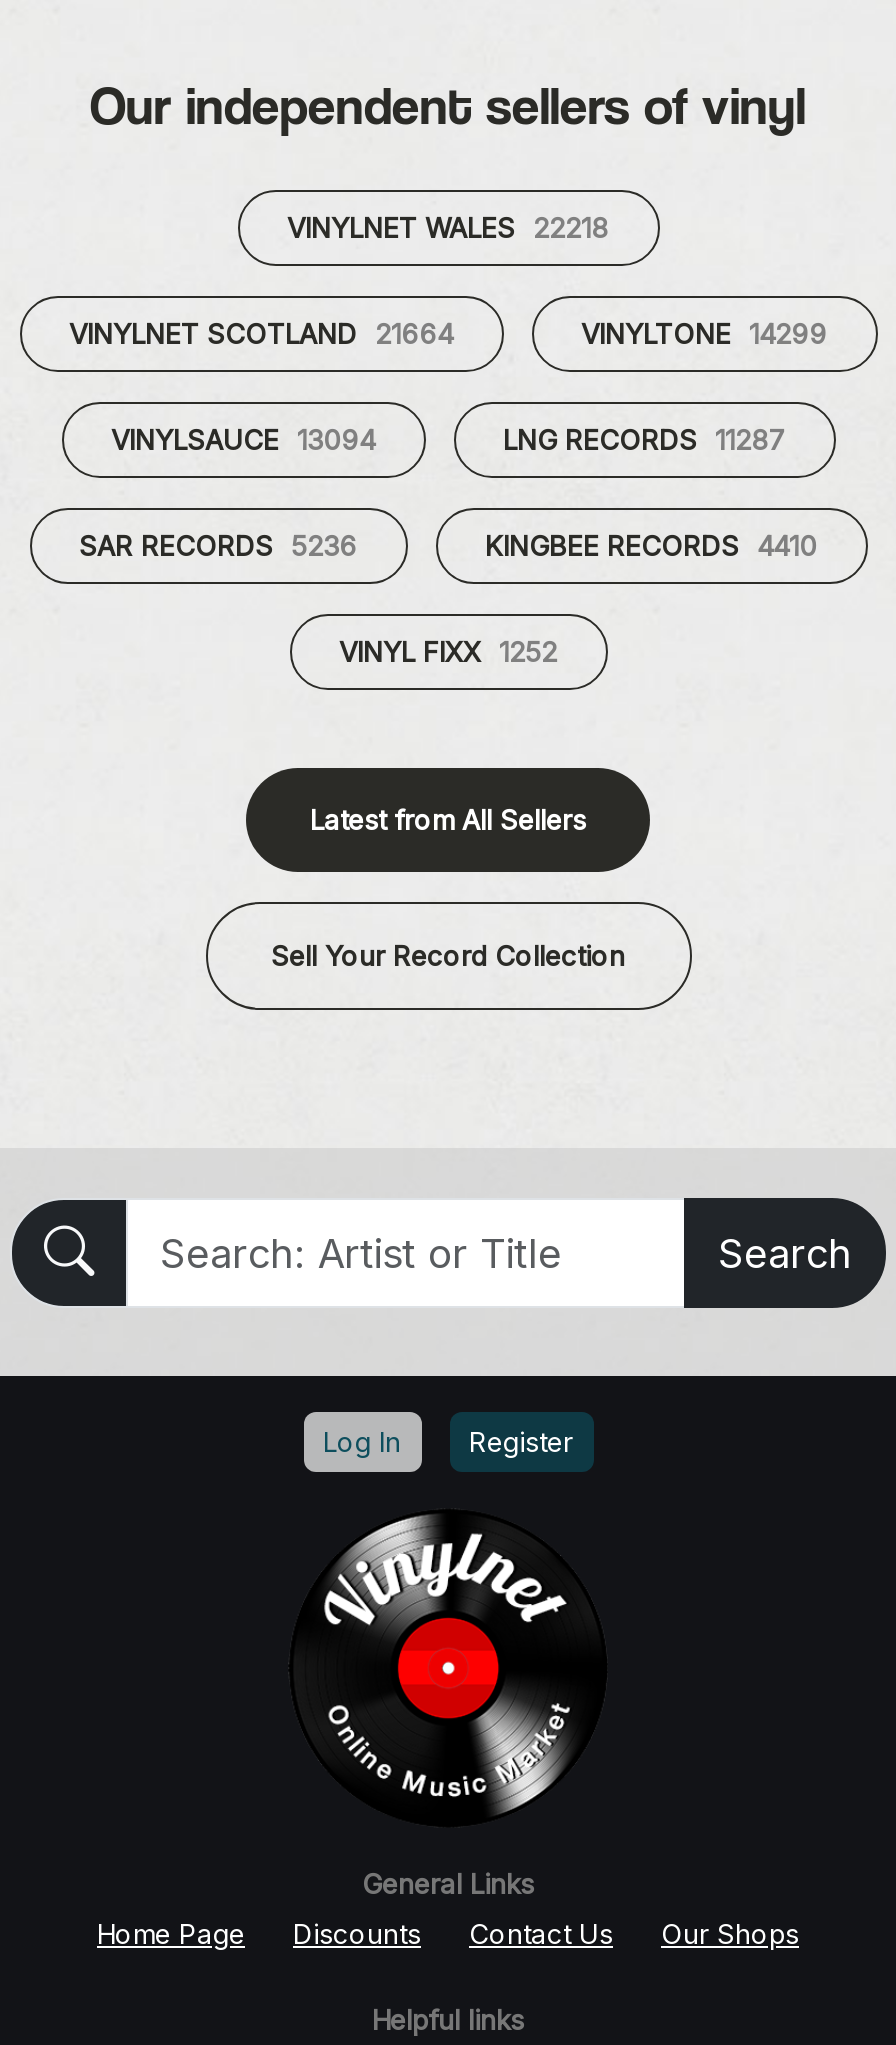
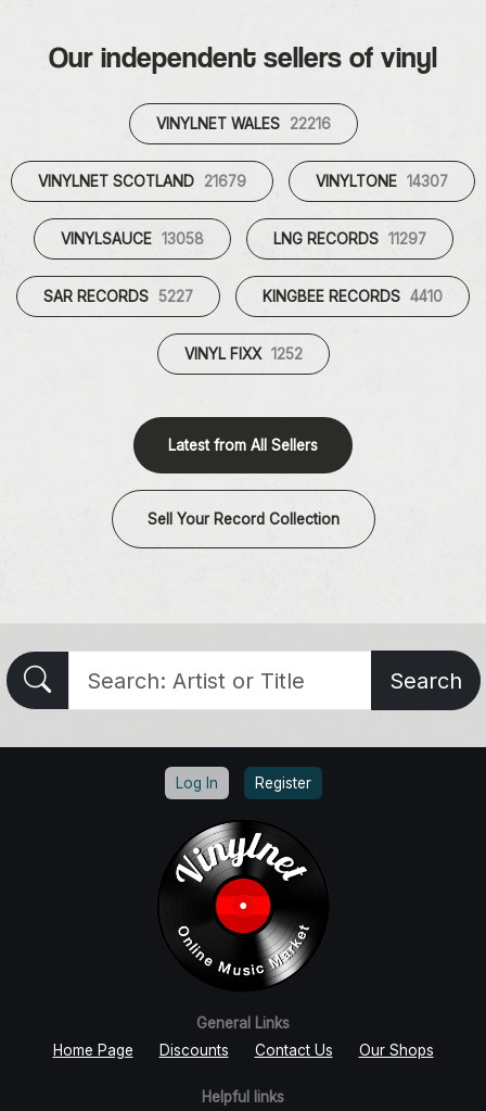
- VINYLNET WALES 22218
+ VINYLNET WALES 22216

- VINYLNET SCOTLAND 21664
+ VINYLNET SCOTLAND 21679

- VINYLTONE 14299
+ VINYLTONE 14307

- VINYLSAUCE 13094
+ VINYLSAUCE 13058

- LNG RECORDS 11287
+ LNG RECORDS 11297

- SAR RECORDS 5236
+ SAR RECORDS 5227
